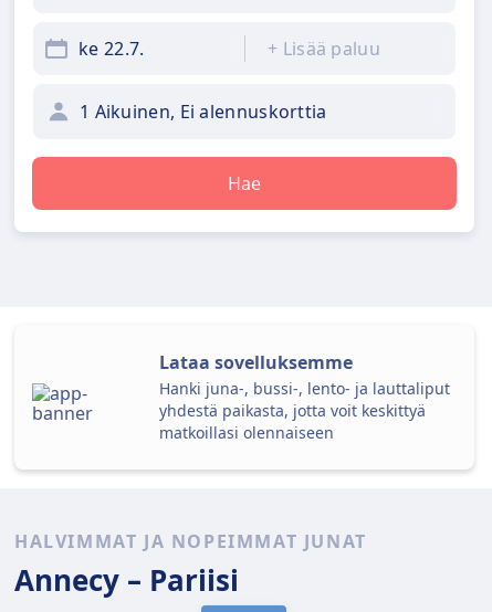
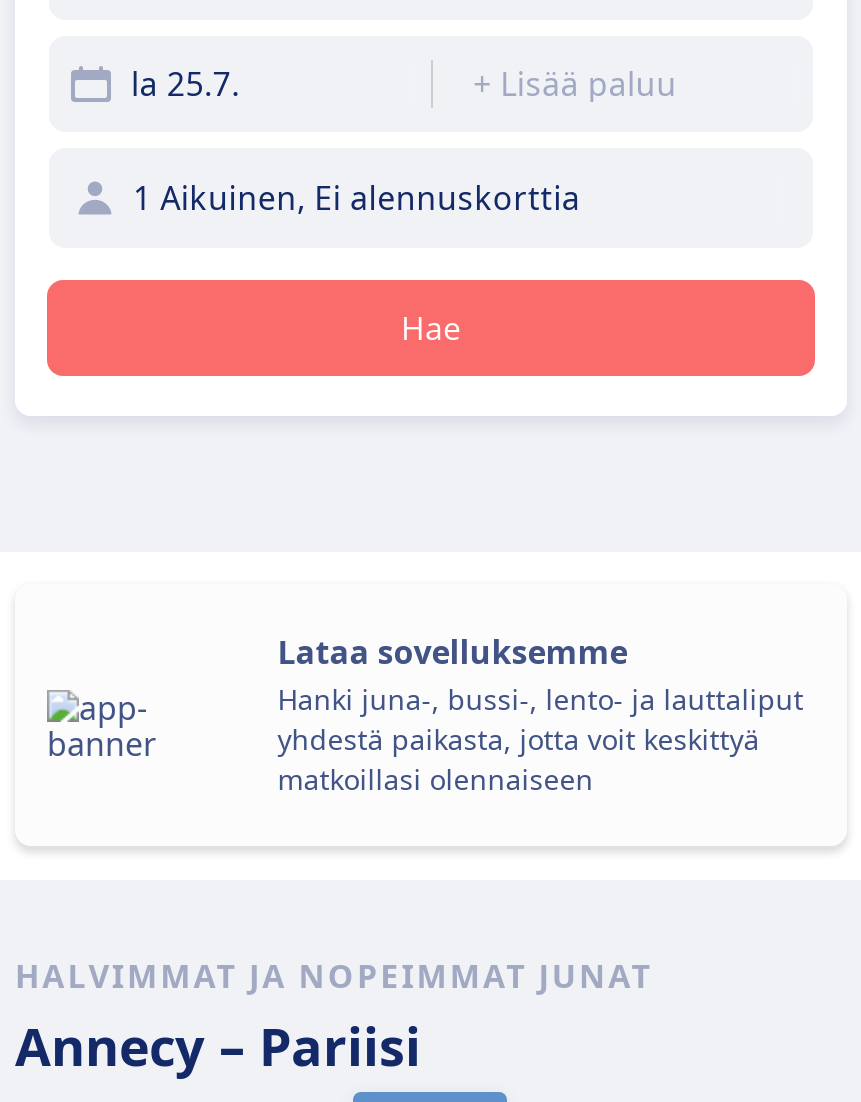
- ke 22.7.
+ la 25.7.
